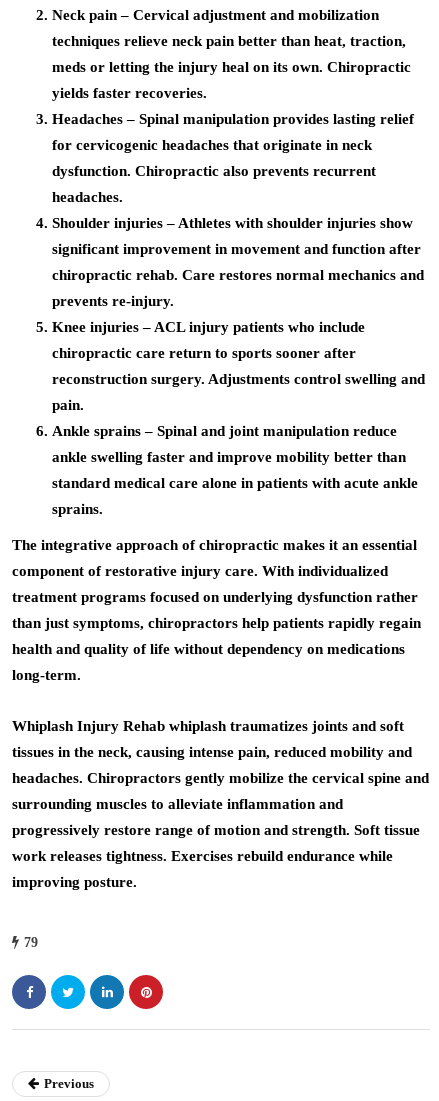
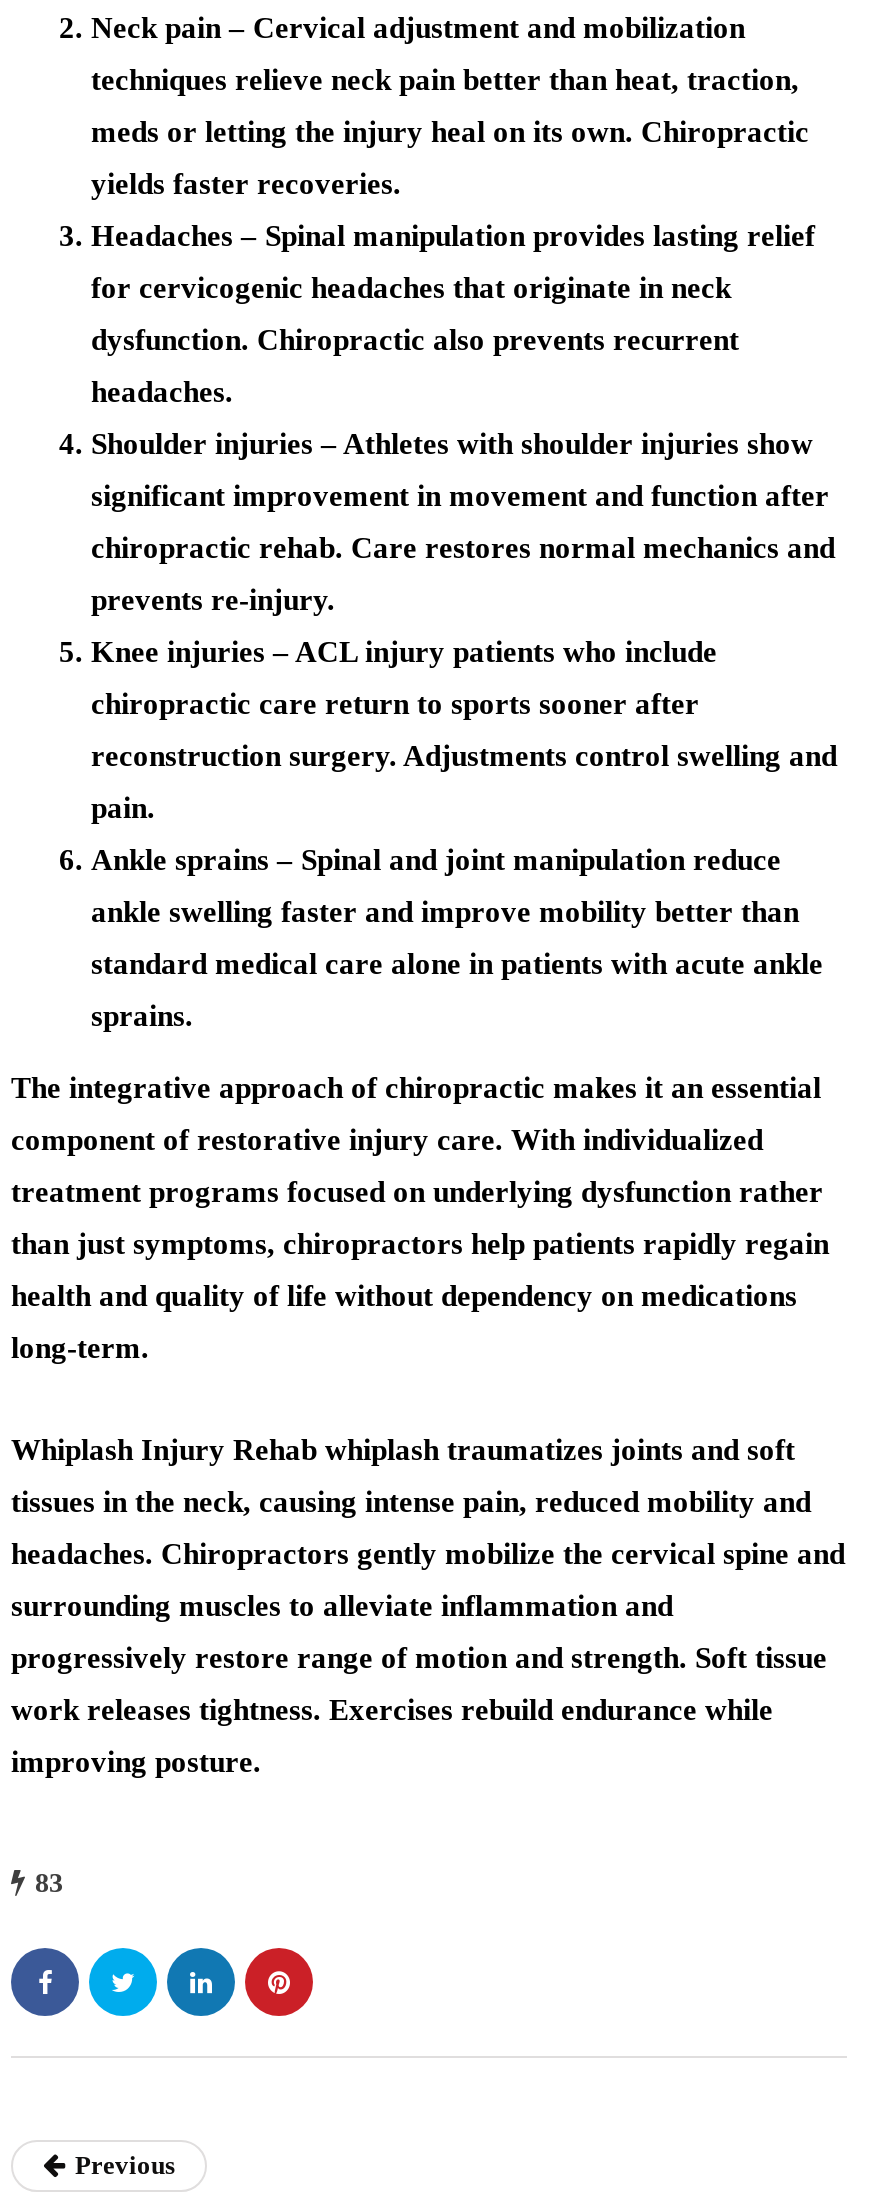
- 79
+ 83
